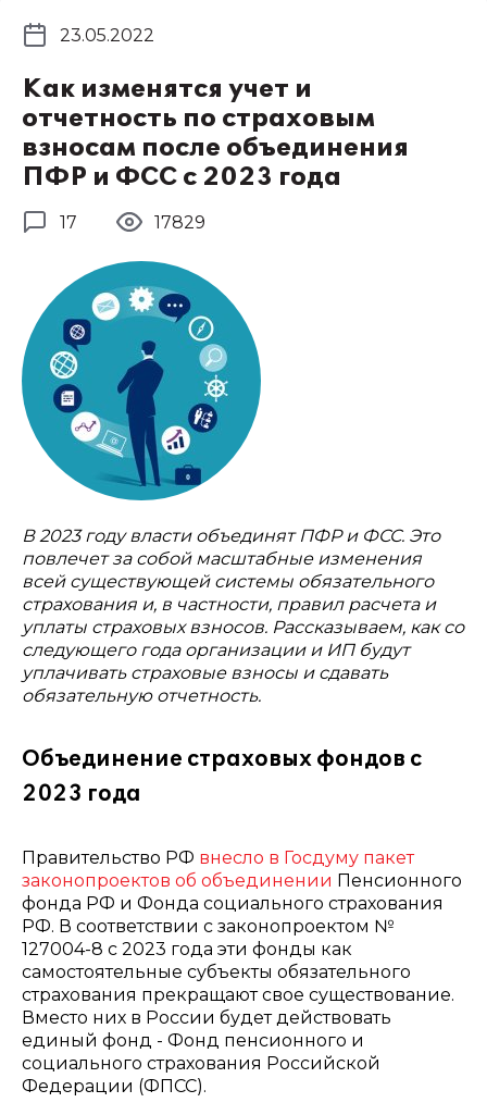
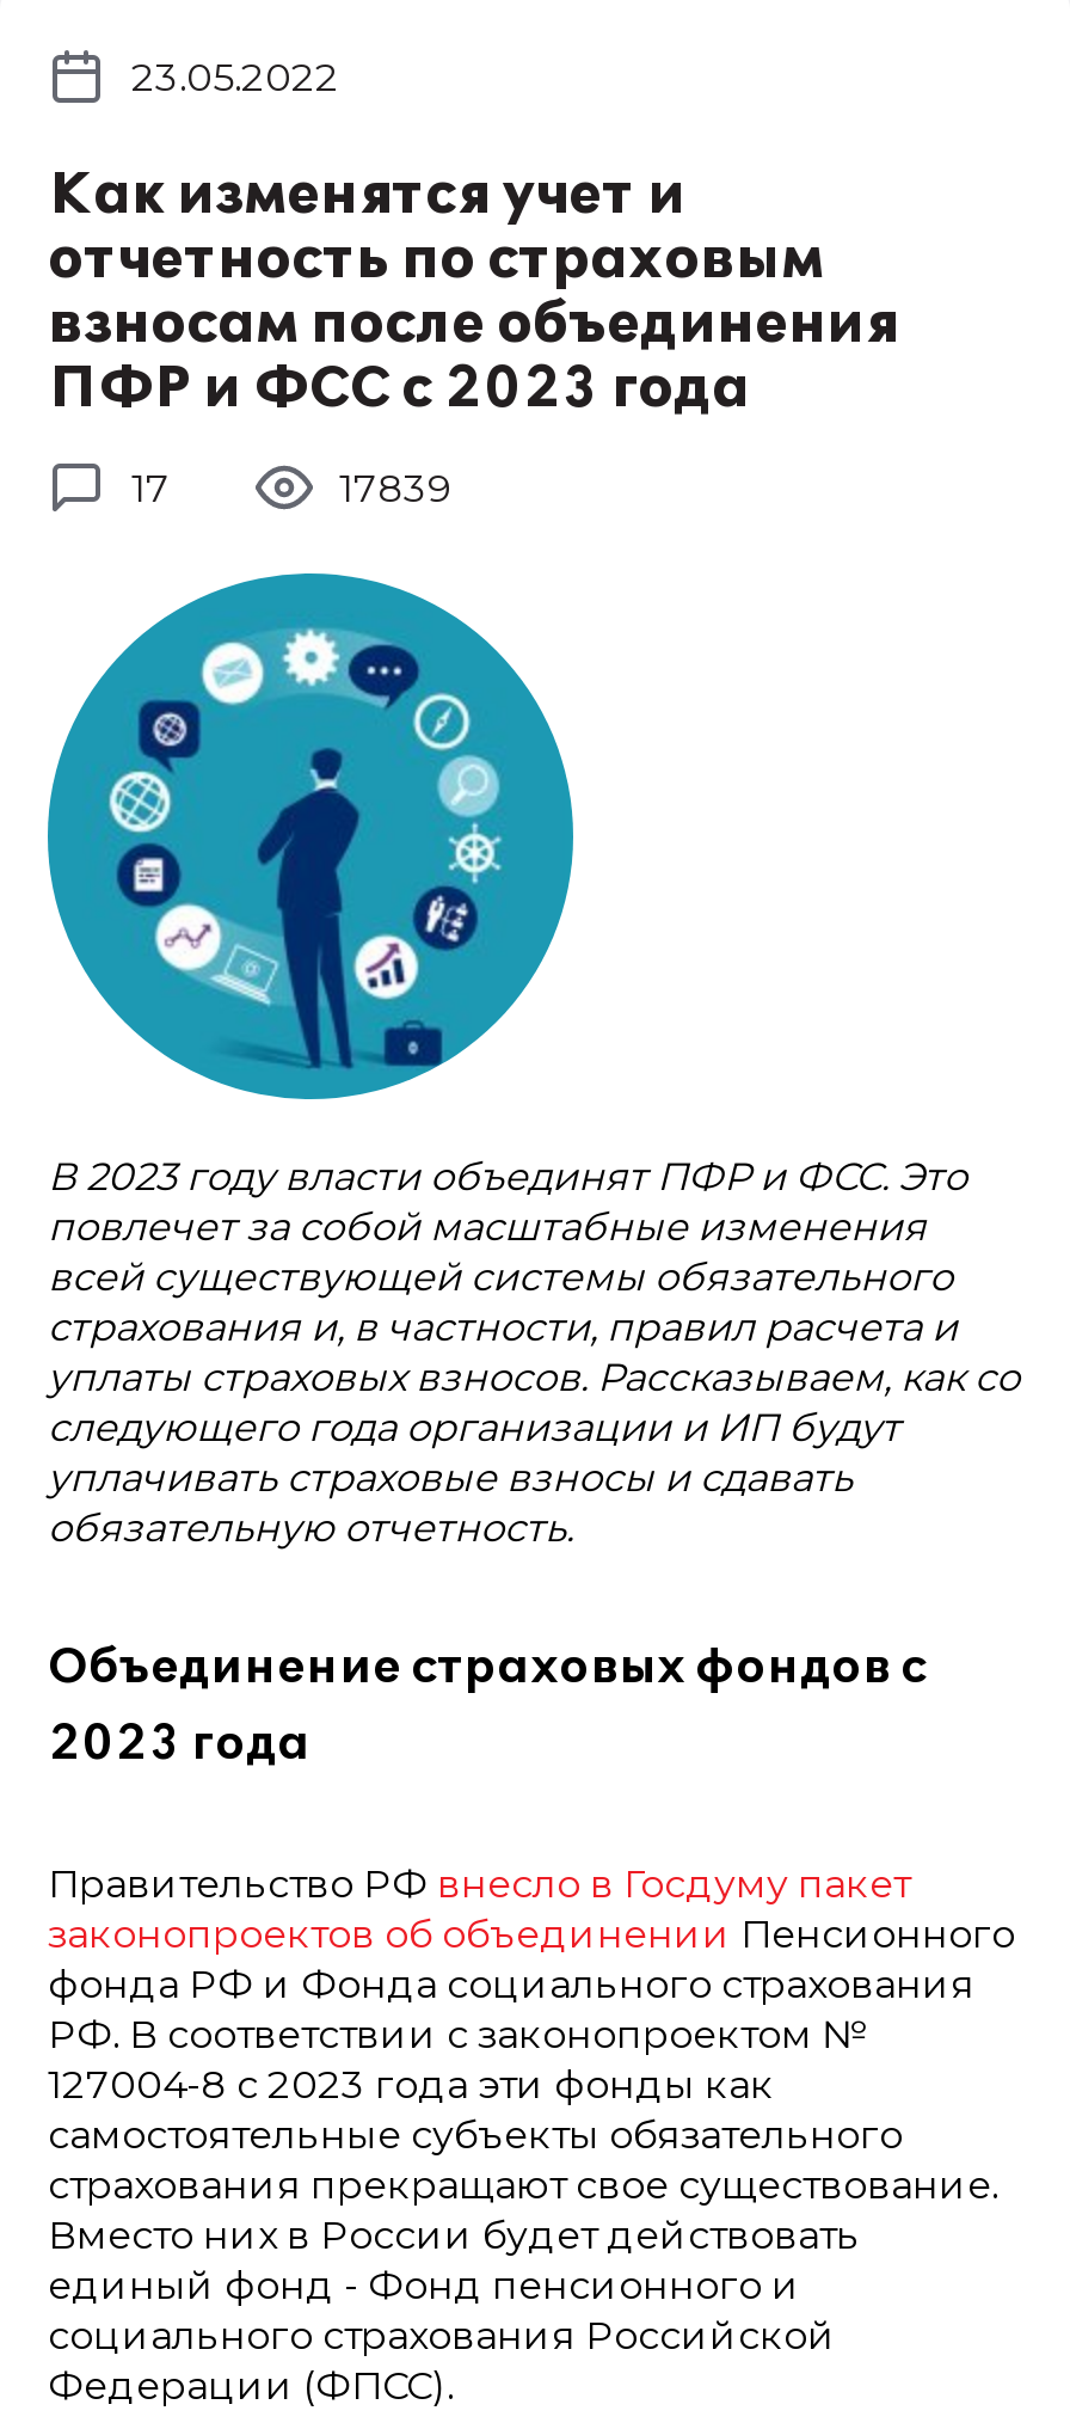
- 17829
+ 17839
